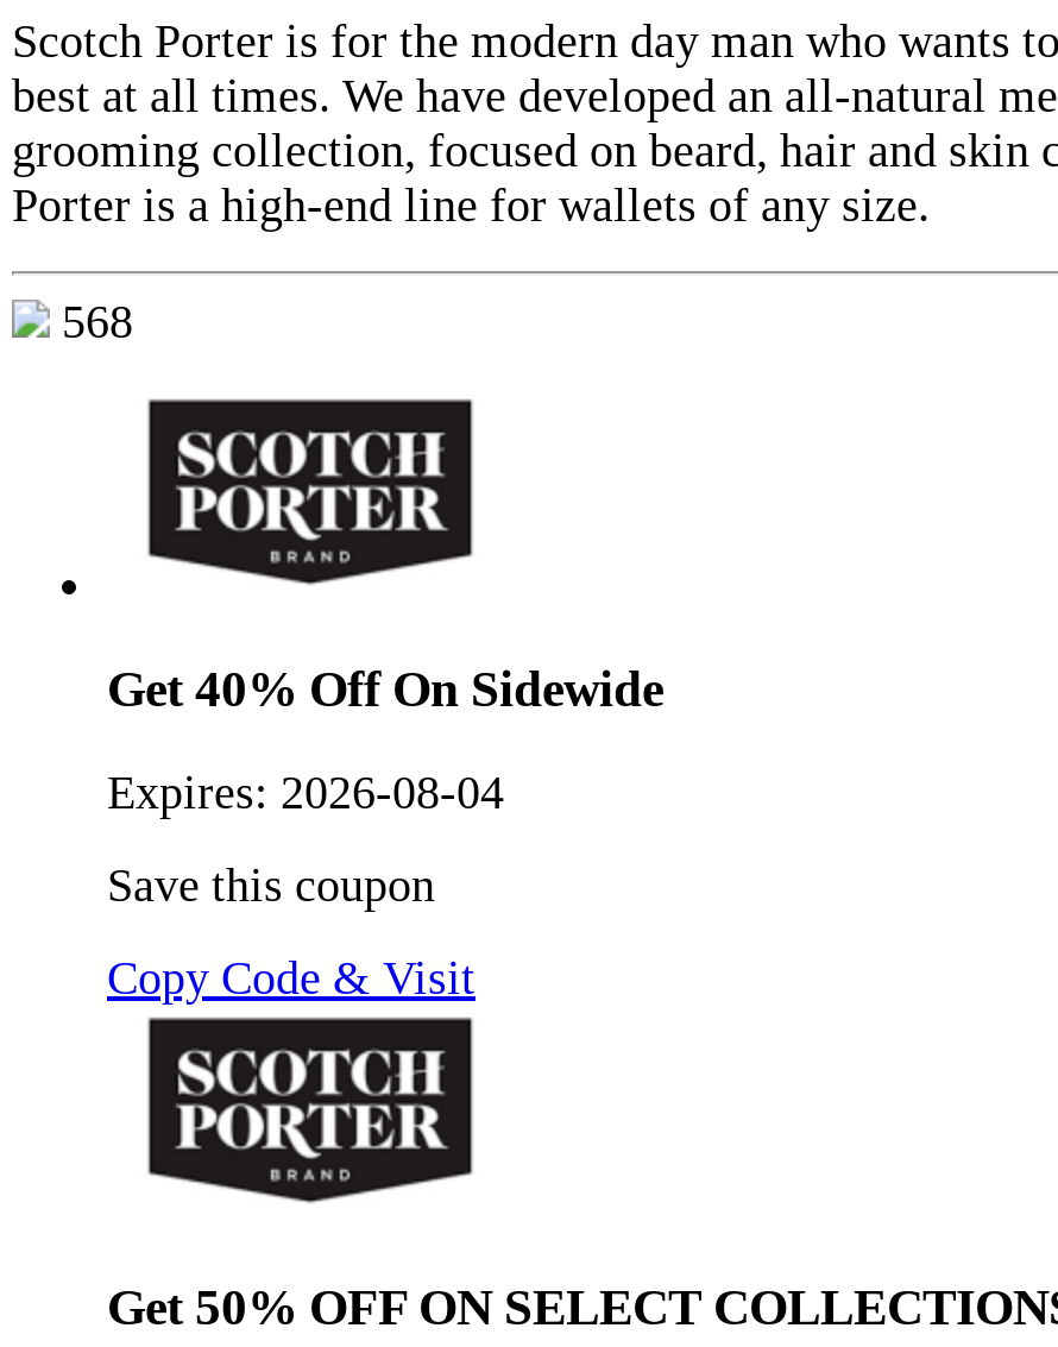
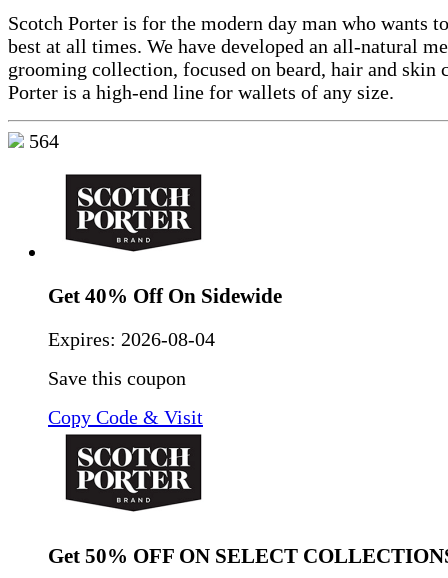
- 568
+ 564
